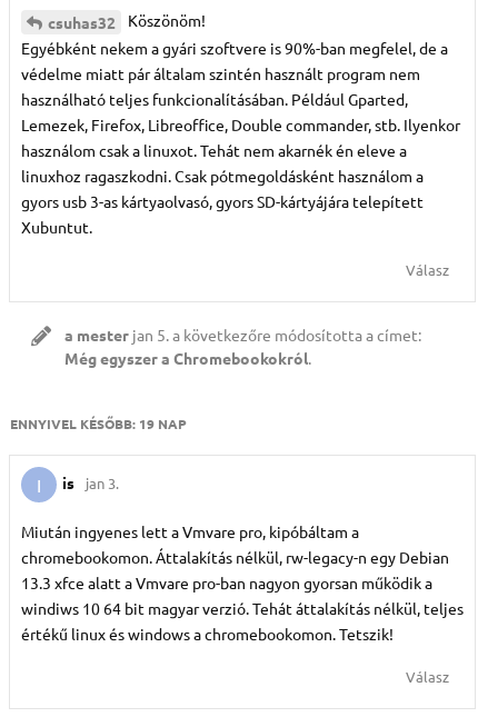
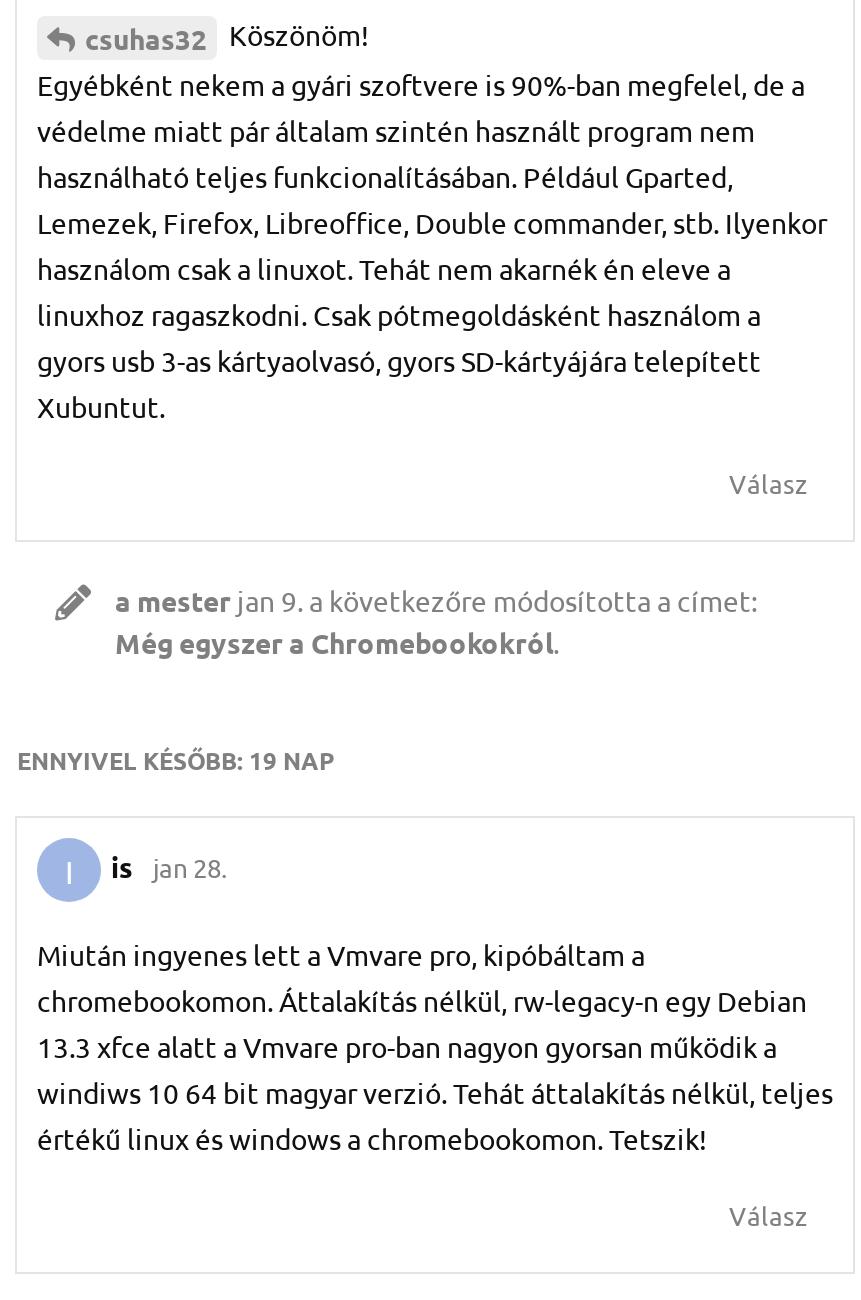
- a mester jan 5. a következőre módosította a címet:
+ a mester jan 9. a következőre módosította a címet:

- I is jan 3.
+ I is jan 28.
